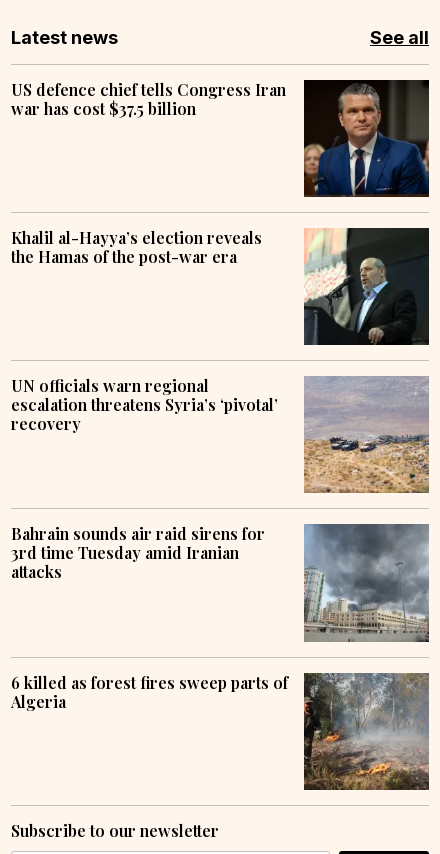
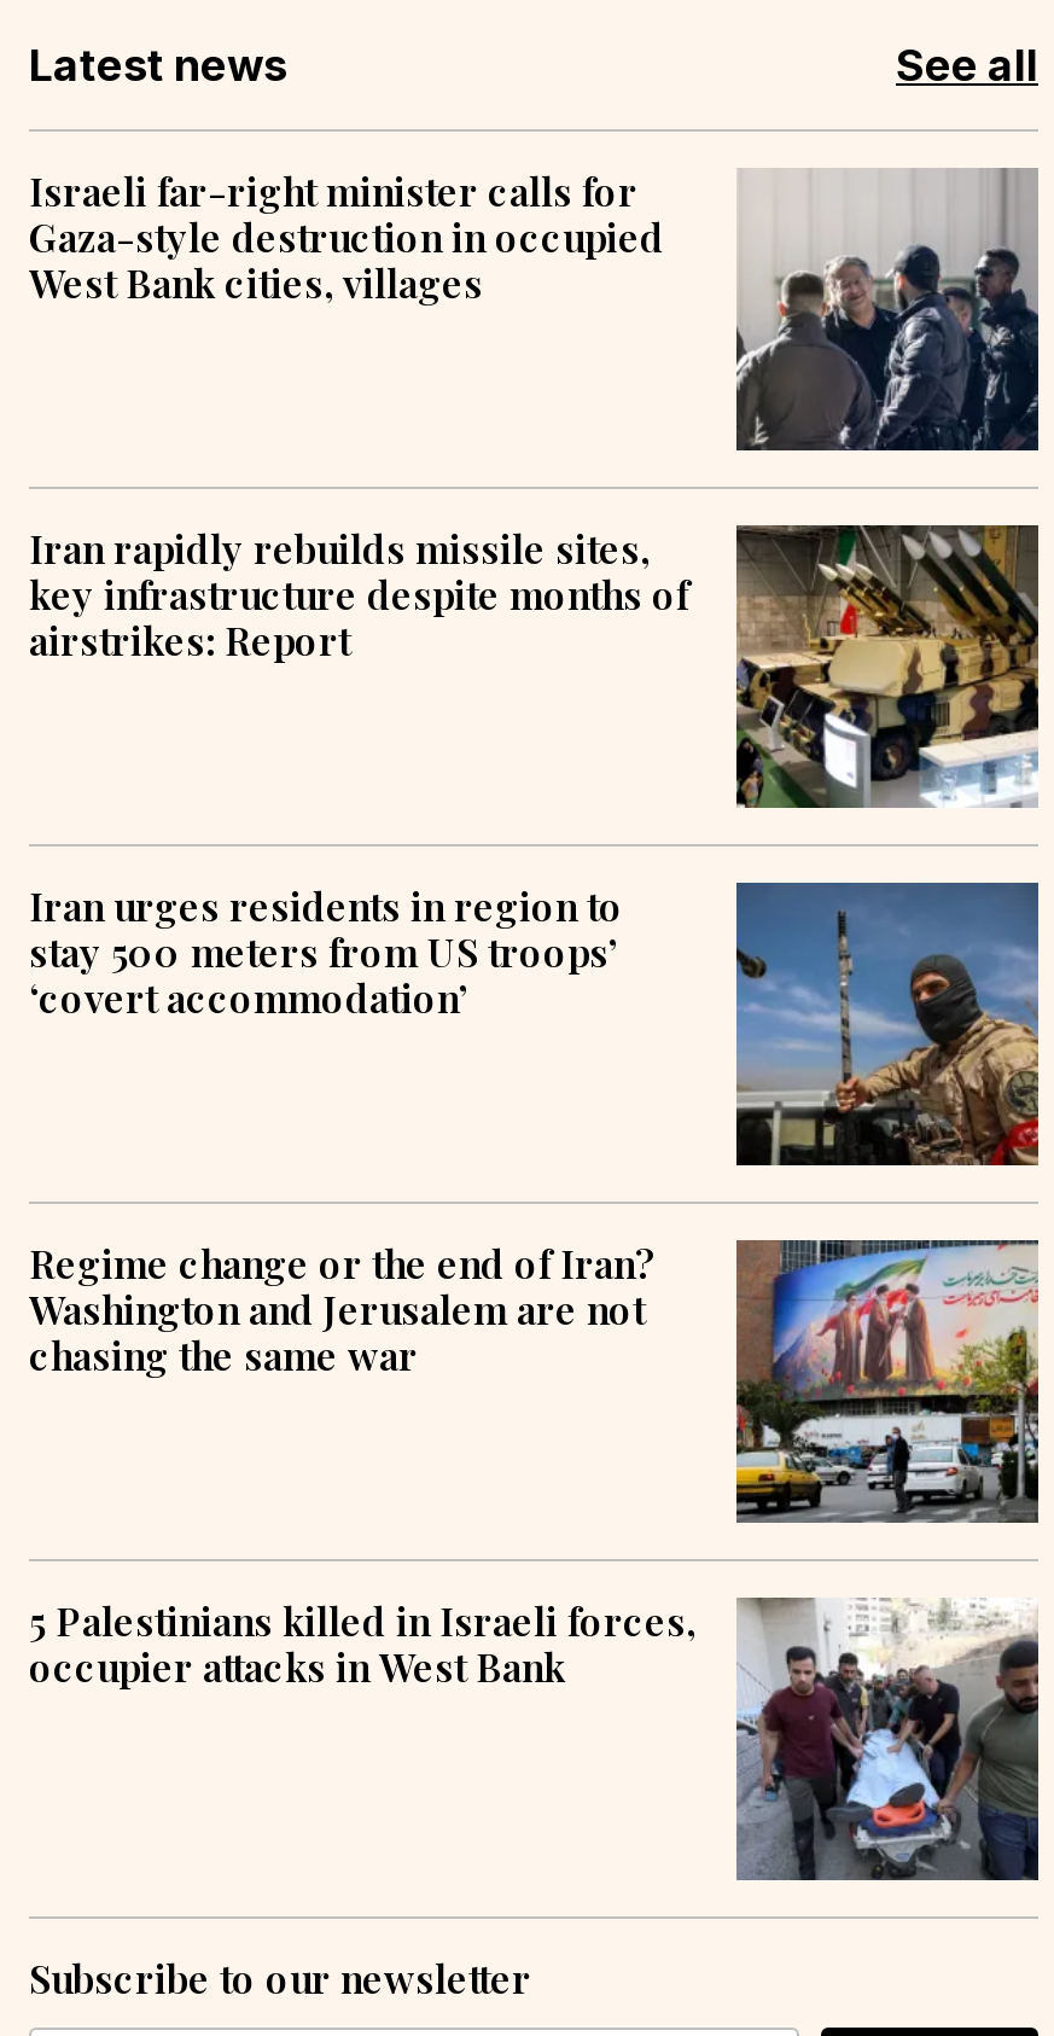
- [image]
- US defence chief tells Congress Iran
- war has cost $37.5 billion
+ [image]
+ Israeli far-right minister calls for
+ Gaza-style destruction in occupied
+ West Bank cities, villages

- Khalil al-Hayya’s election reveals
- the Hamas of the post-war era
+ Iran rapidly rebuilds missile sites,
+ key infrastructure despite months of
+ airstrikes: Report

- [image]
+ [image]

- UN officials warn regional
- escalation threatens Syria’s ‘pivotal’
- recovery
+ Iran urges residents in region to
+ stay 500 meters from US troops’
+ ‘covert accommodation’

- [image]
+ [image]

- [image]
- Bahrain sounds air raid sirens for
- 3rd time Tuesday amid Iranian
- attacks
+ [image]
+ Regime change or the end of Iran?
+ Washington and Jerusalem are not
+ chasing the same war

- [image]
- 6 killed as forest fires sweep parts of
- Algeria
+ [image]
+ 5 Palestinians killed in Israeli forces,
+ occupier attacks in West Bank
